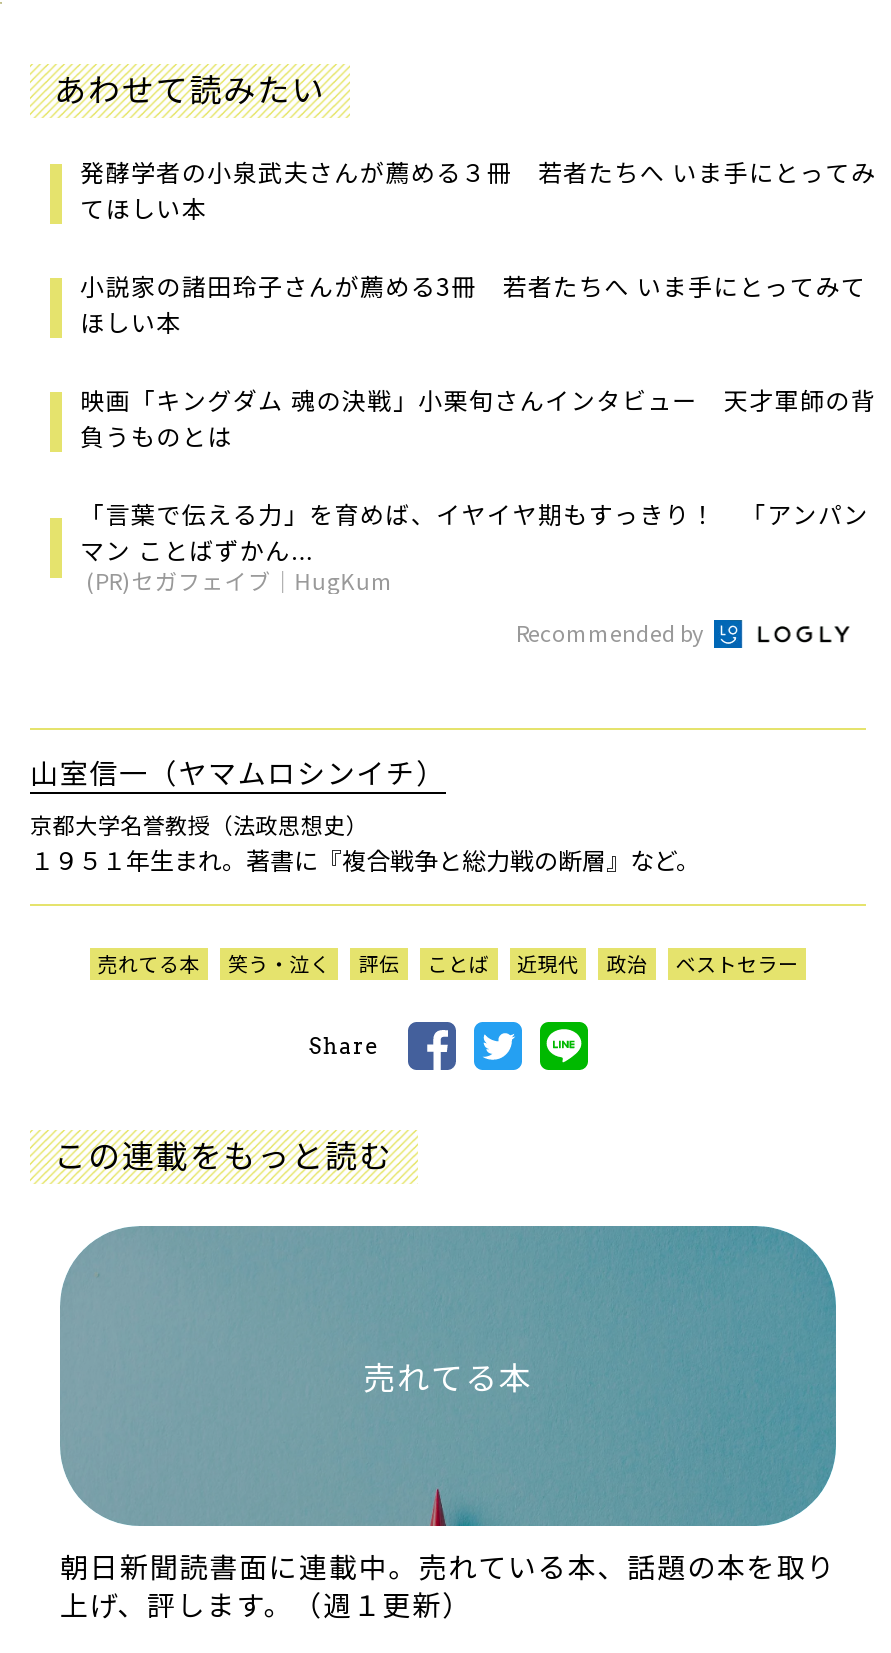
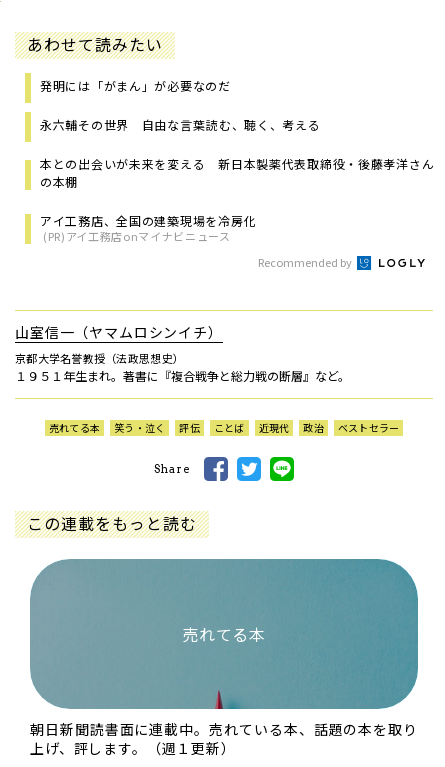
- 発酵学者の小泉武夫さんが薦める３冊 若者たちへ いま手にとってみ
- てほしい本
+ 発明には「がまん」が必要なのだ

- 小説家の諸田玲子さんが薦める3冊 若者たちへ いま手にとってみて
- ほしい本
+ 永六輔その世界 自由な言葉――読む、聴く、考える

- 映画「キングダム 魂の決戦」小栗旬さんインタビュー 天才軍師の背
- 負うものとは
+ 本との出会いが未来を変える 新日本製薬代表取締役・後藤孝洋さん
+ の本棚

- 「言葉で伝える力」を育めば、イヤイヤ期もすっきり！ 「アンパン
- マン ことばずかん...
- (PR)セガフェイブ｜HugKum
+ アイ工務店、全国の建築現場を冷房化
+ (PR)アイ工務店onマイナビニュース
